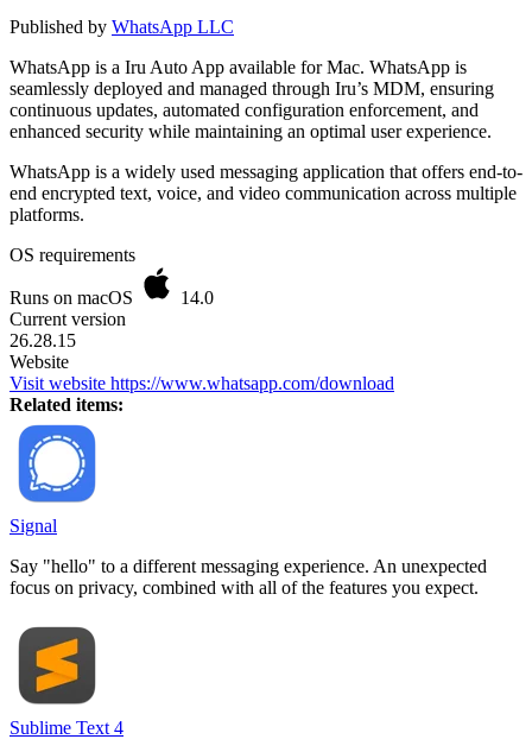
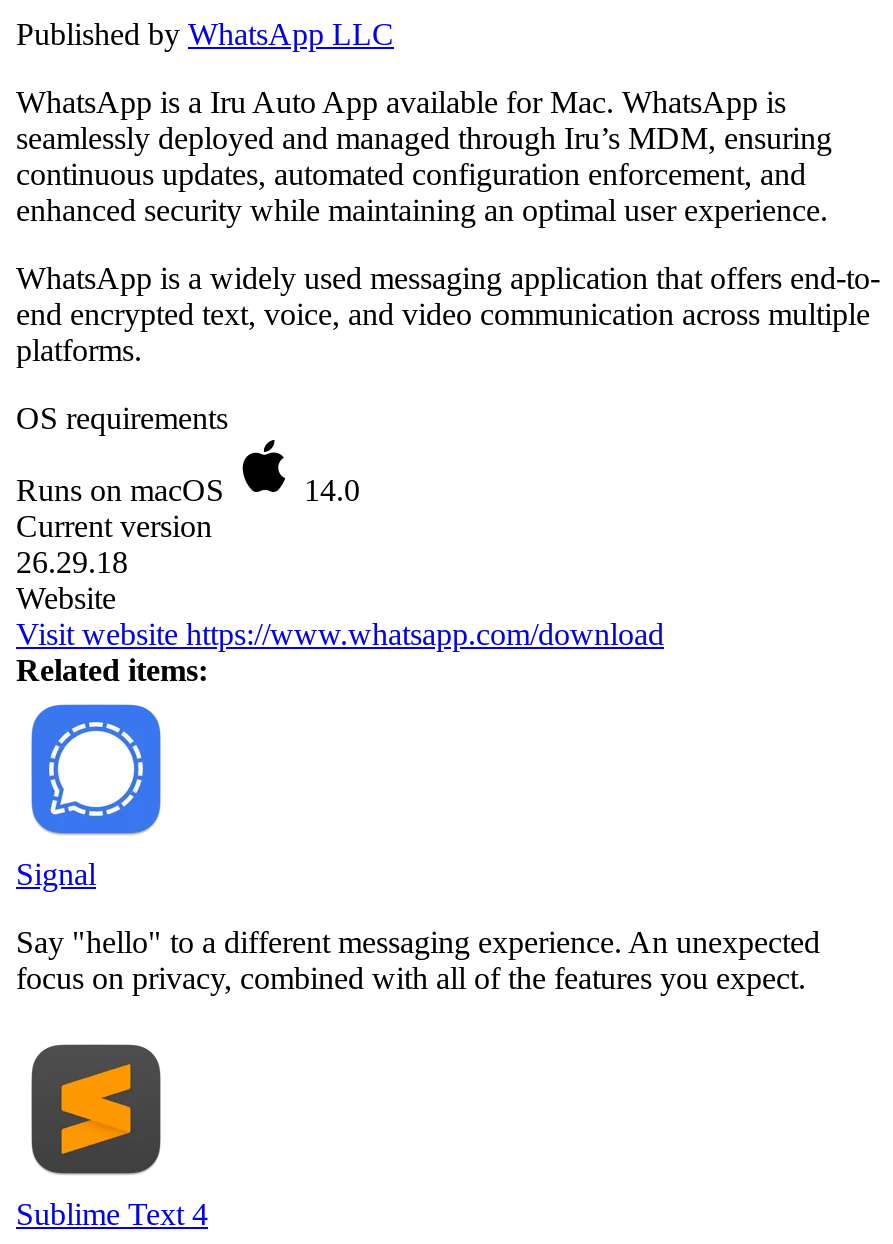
- 26.28.15
+ 26.29.18
